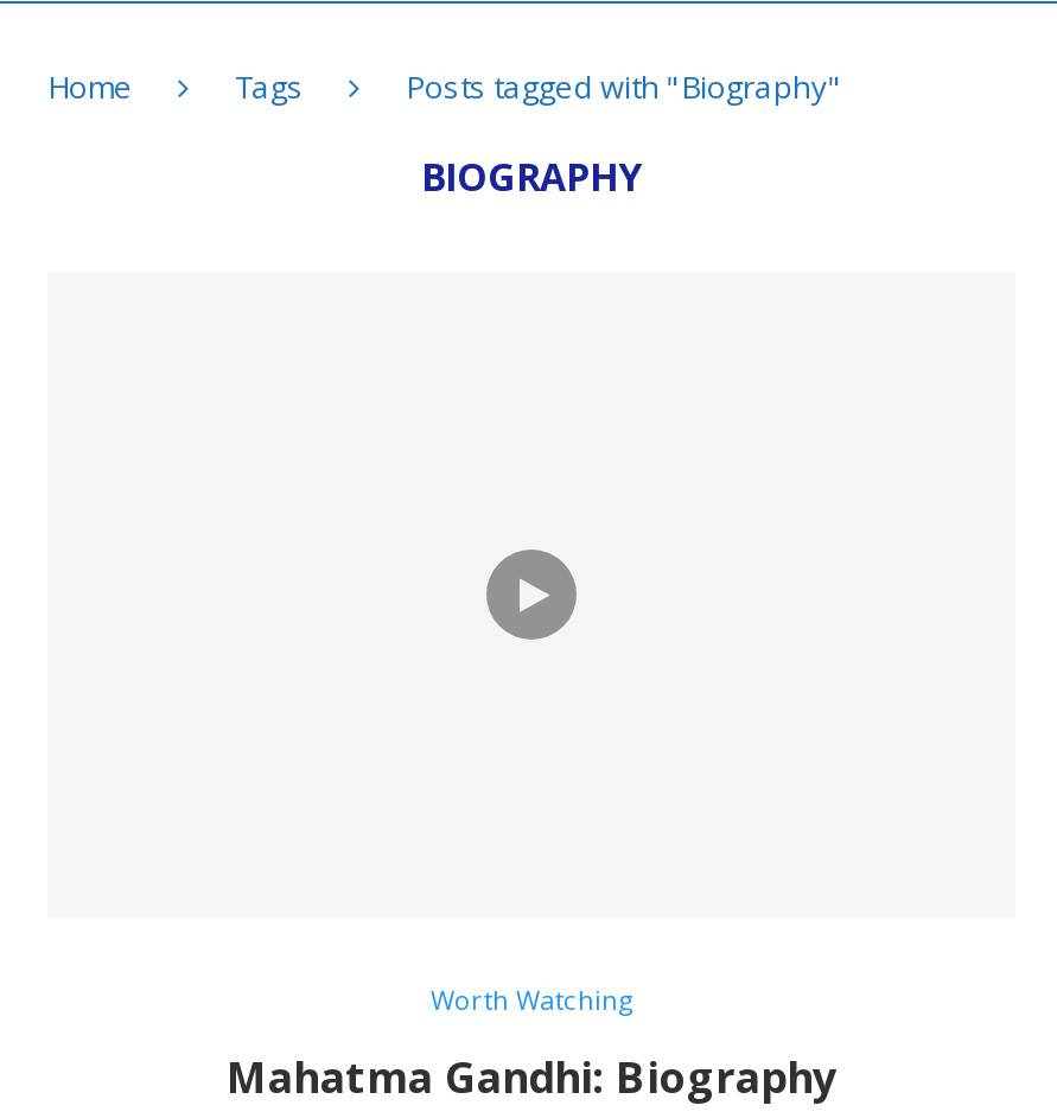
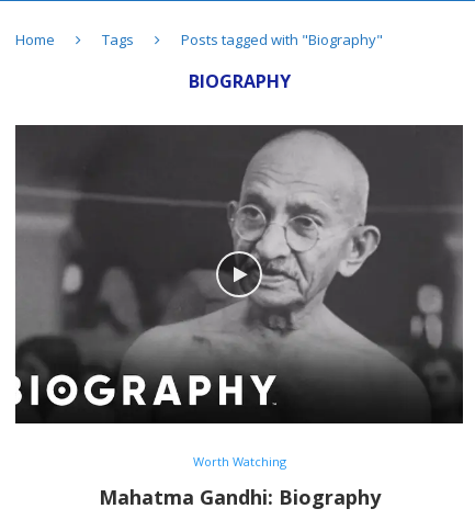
+ [image]
